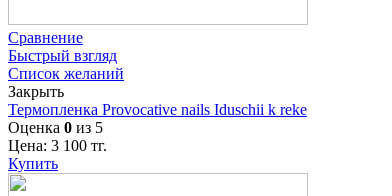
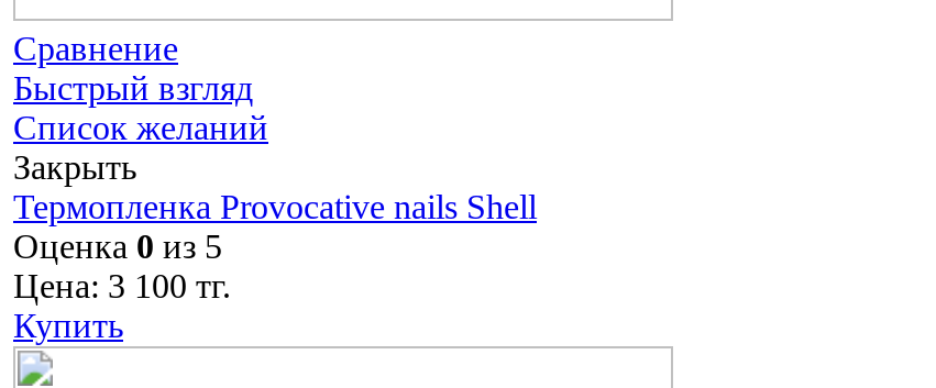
- Термопленка Provocative nails Iduschii k reke
+ Термопленка Provocative nails Shell
